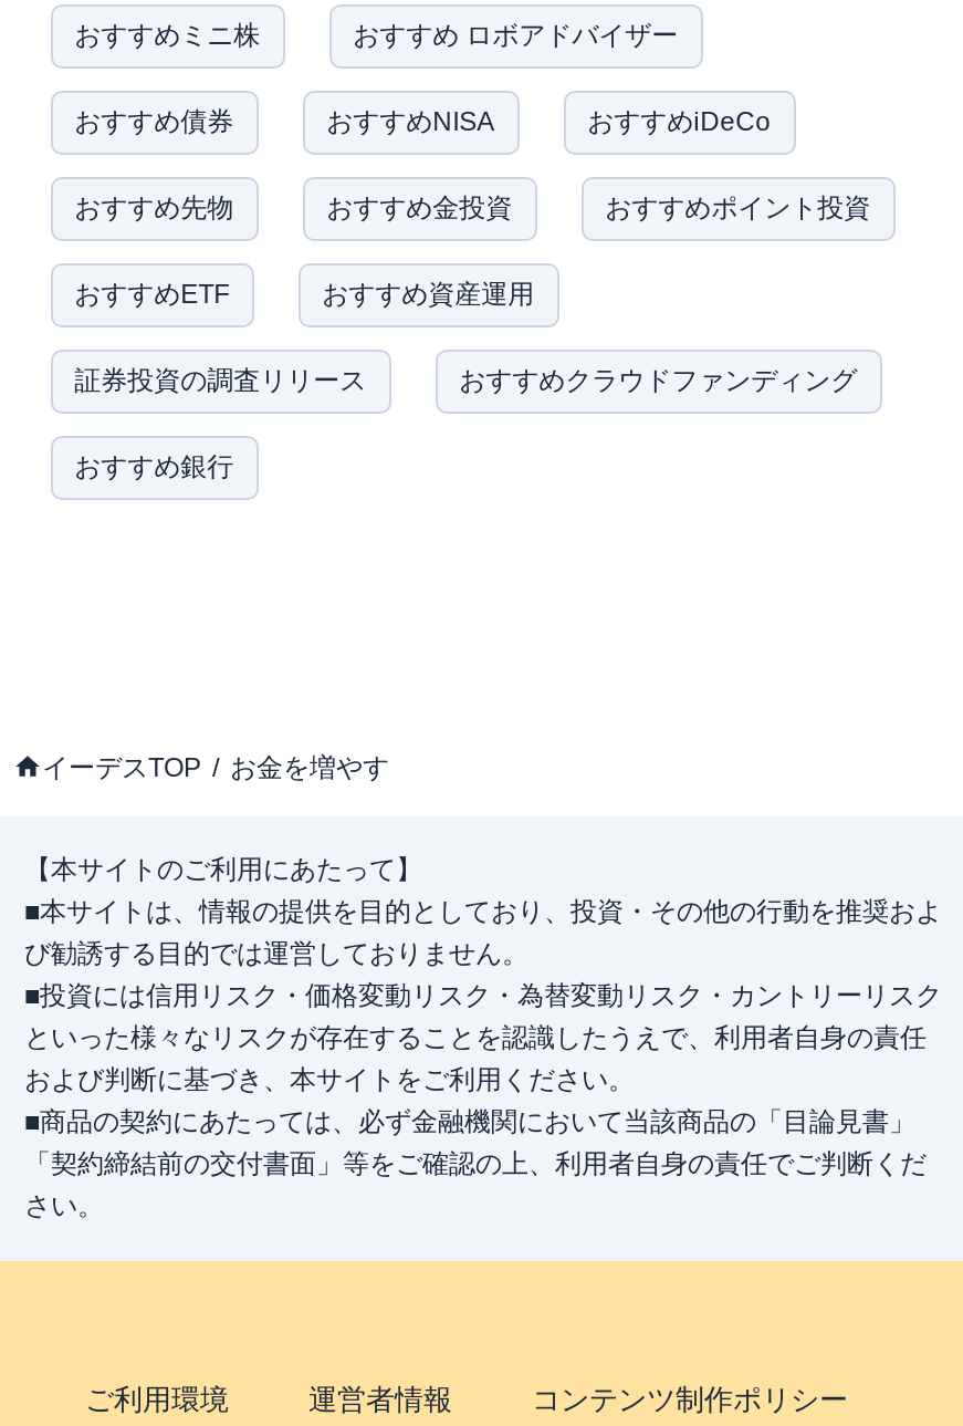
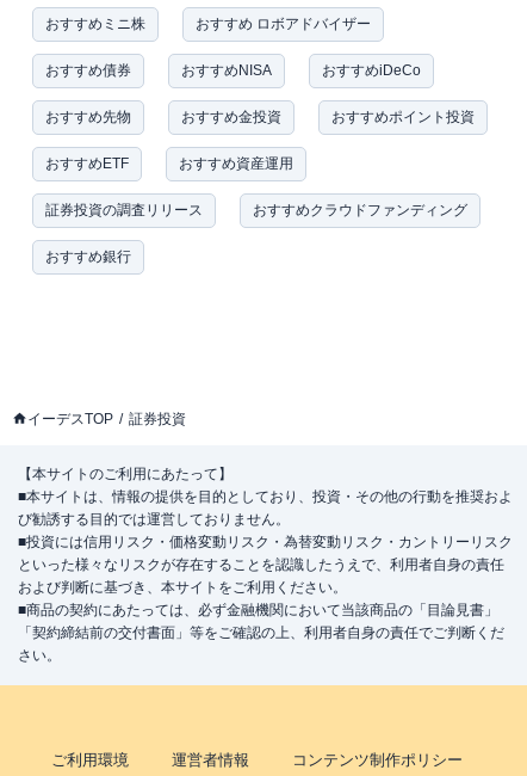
- お金を増やす
+ 証券投資
